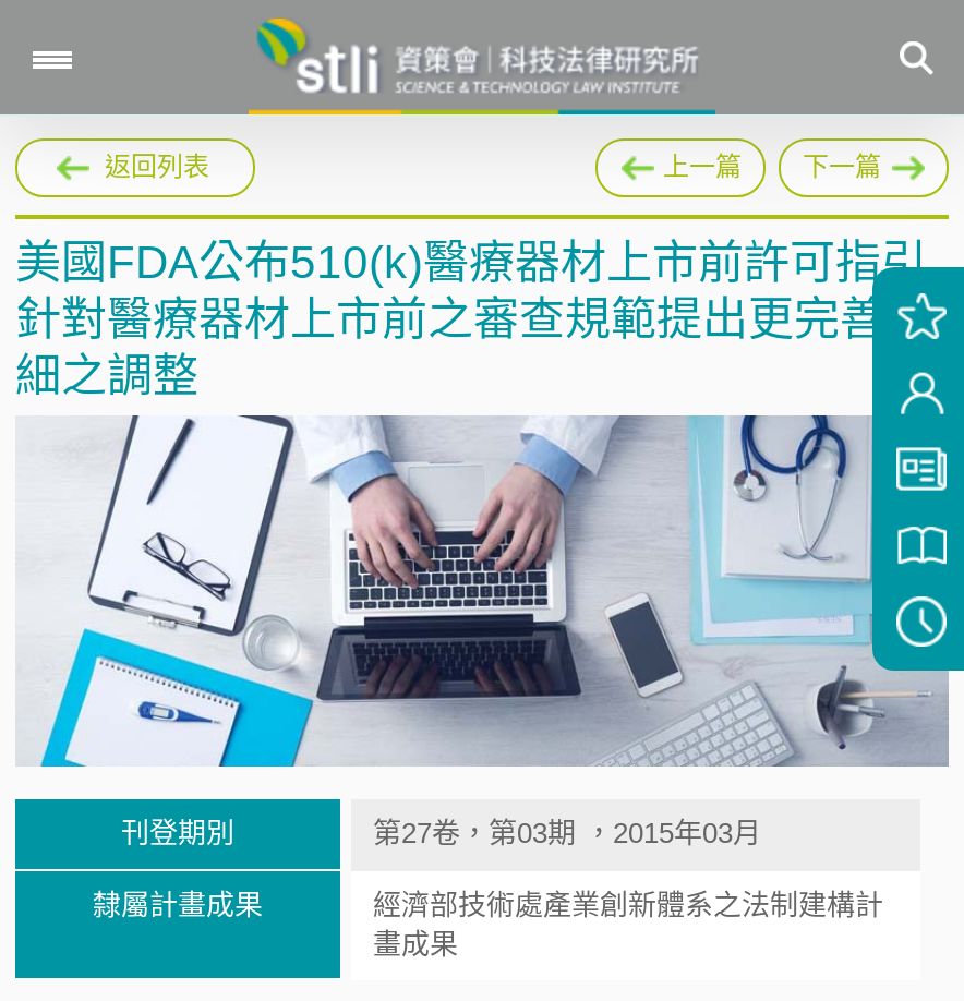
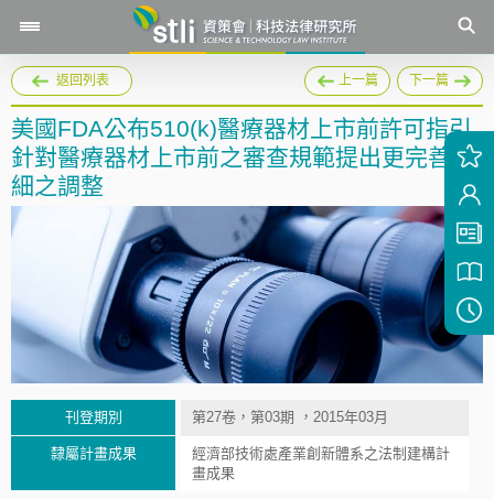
- [image]
+ [image]
